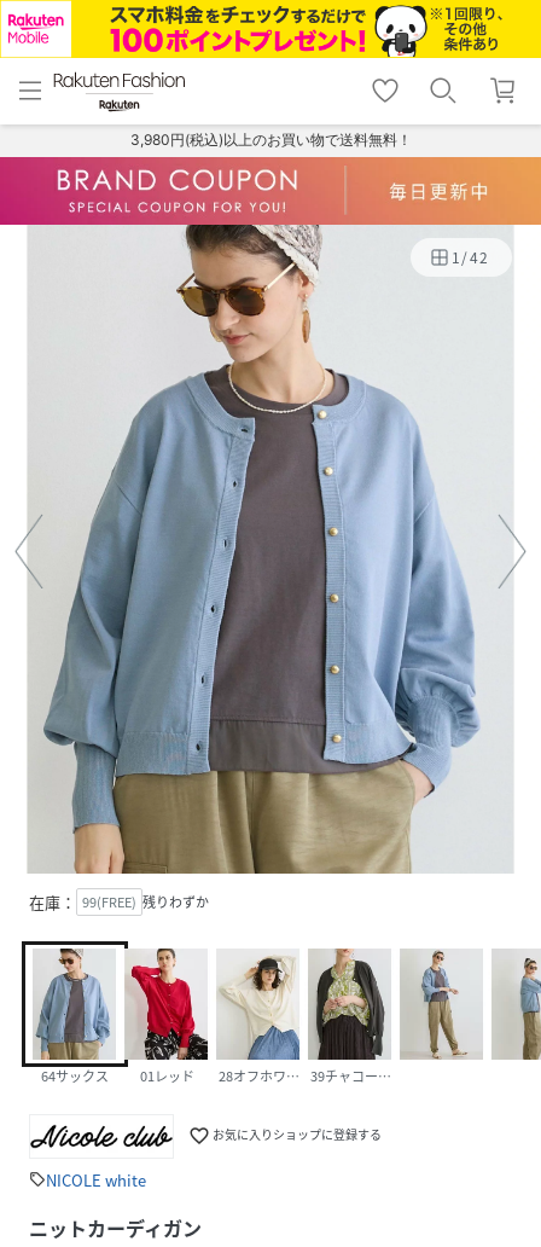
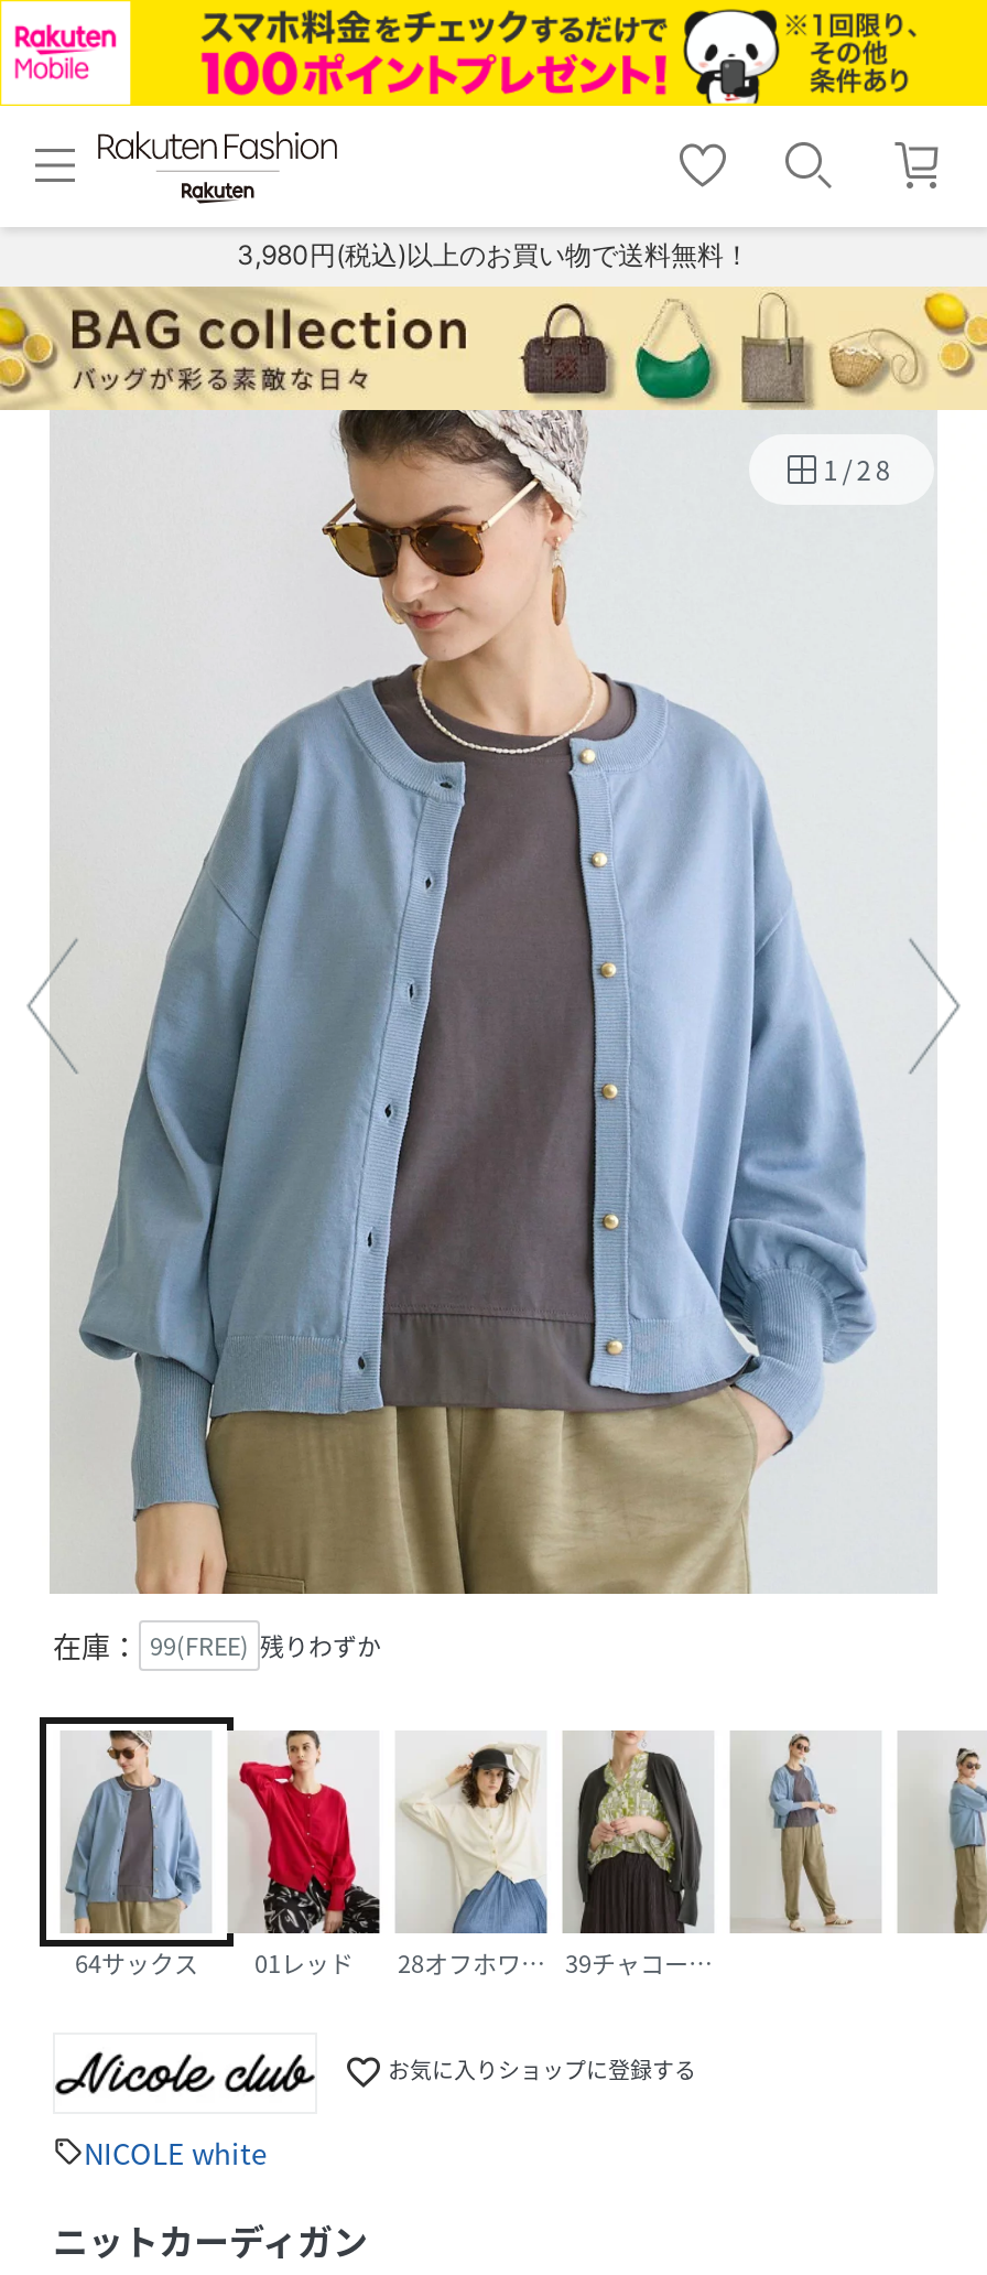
- [image]
- 1 /42
+ [image]
+ 1 /28
